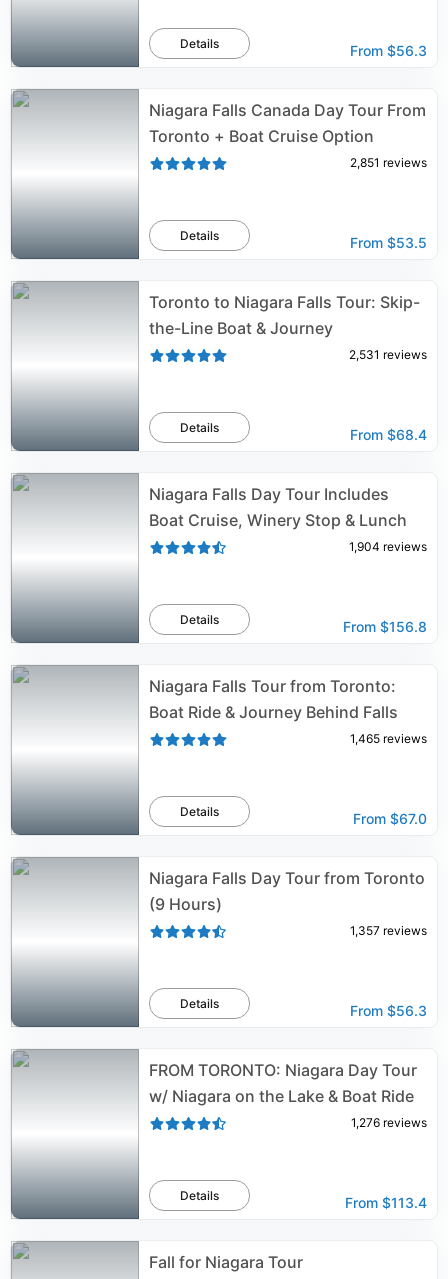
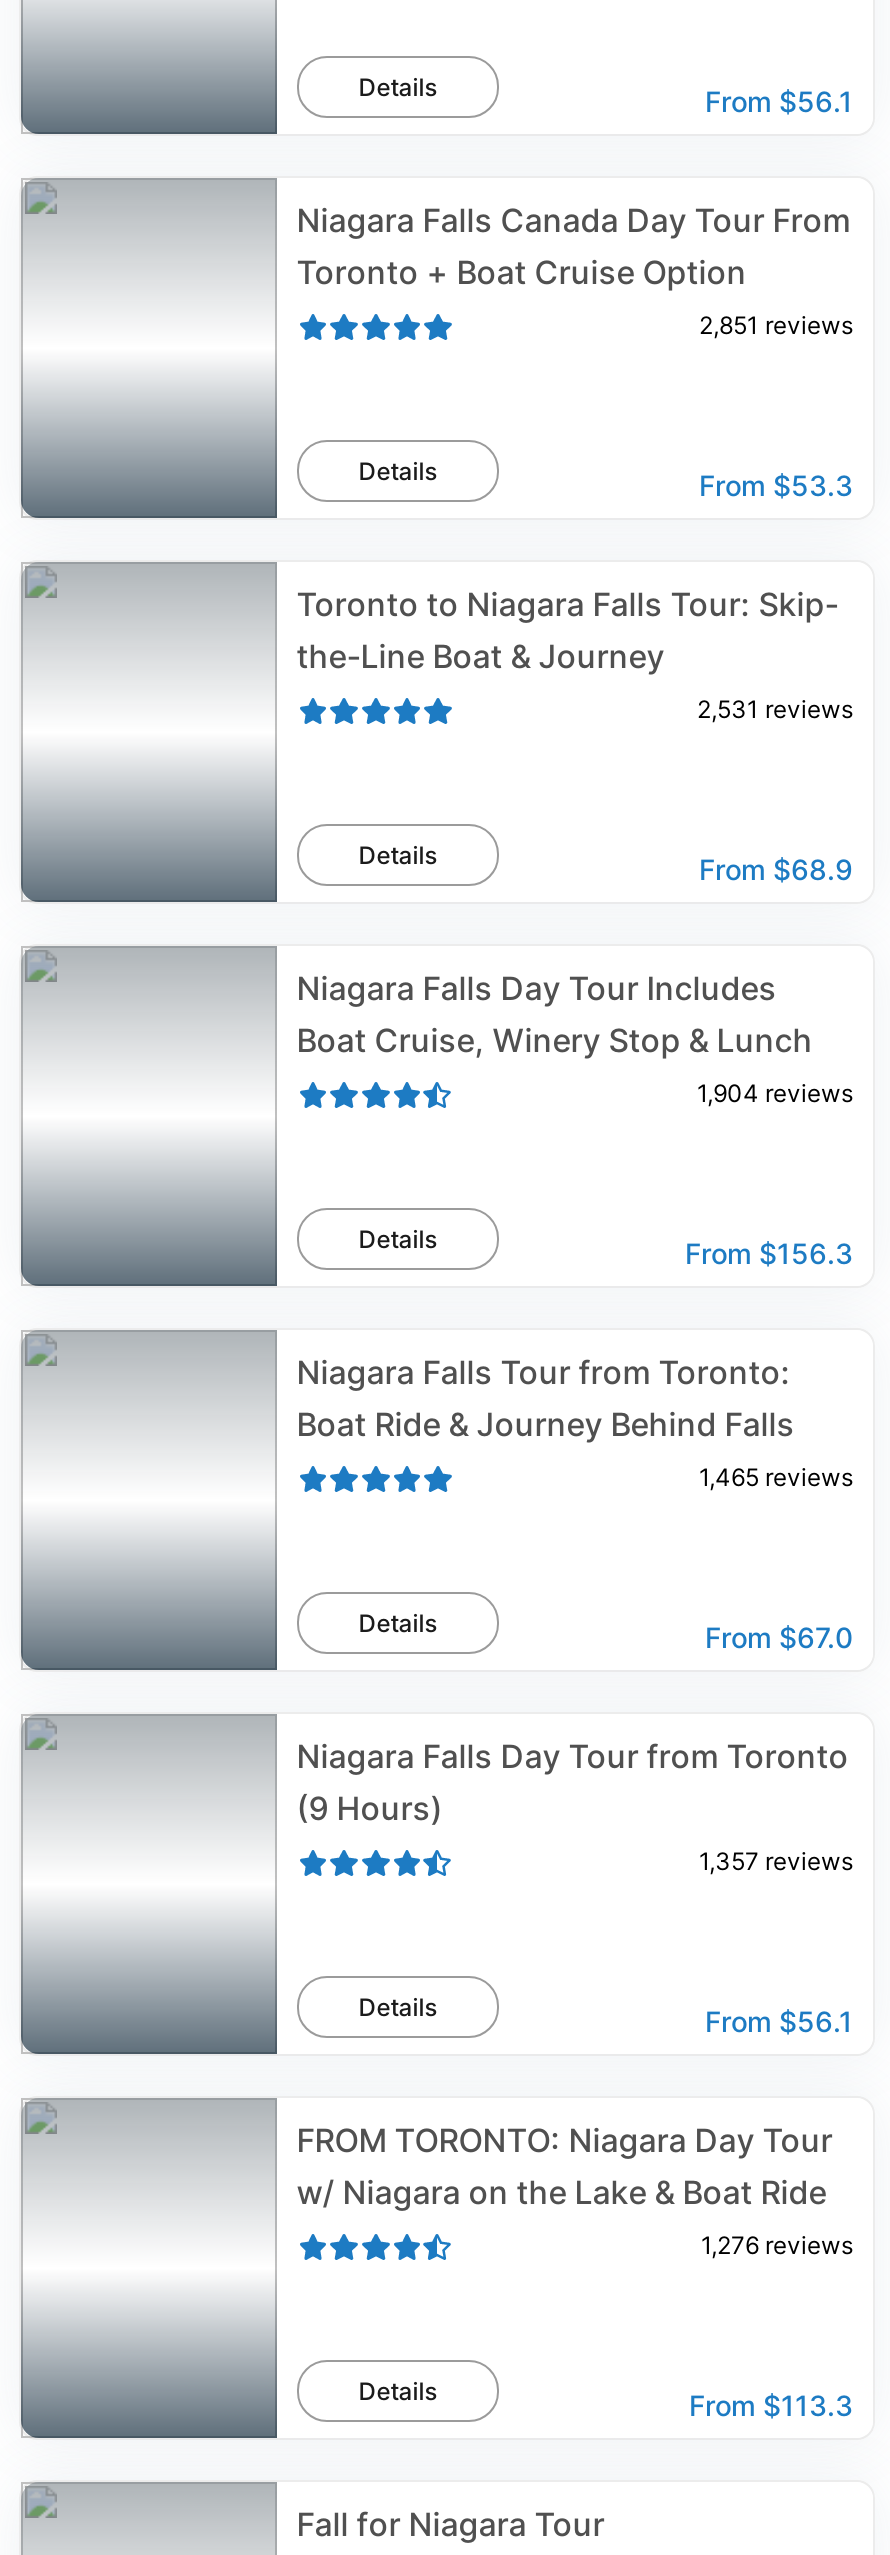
- From $56.3
+ From $56.1

- From $53.5
+ From $53.3

- From $68.4
+ From $68.9

- From $156.8
+ From $156.3

- From $56.3
+ From $56.1

- From $113.4
+ From $113.3
